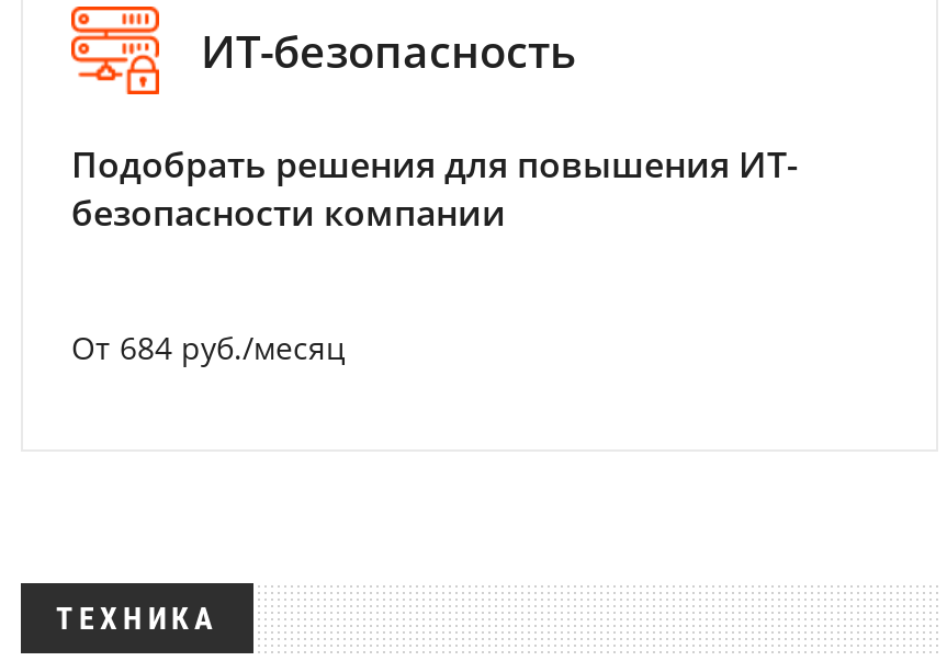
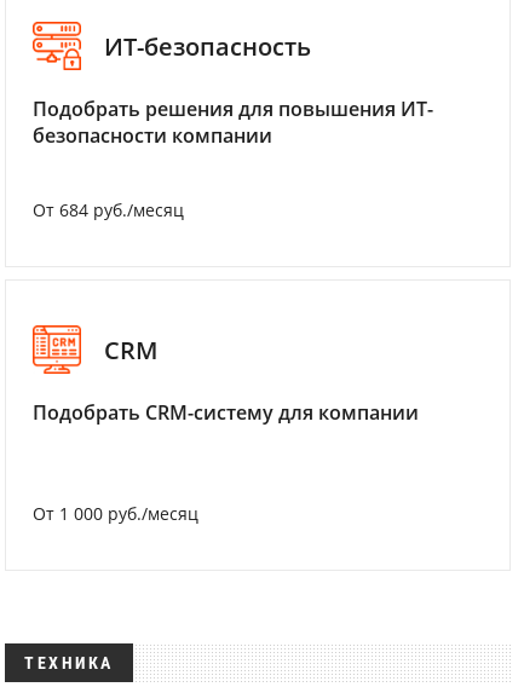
+ [image]
+ CRM
+ Подобрать CRM-систему для компании

+ От 1 000 руб./месяц
